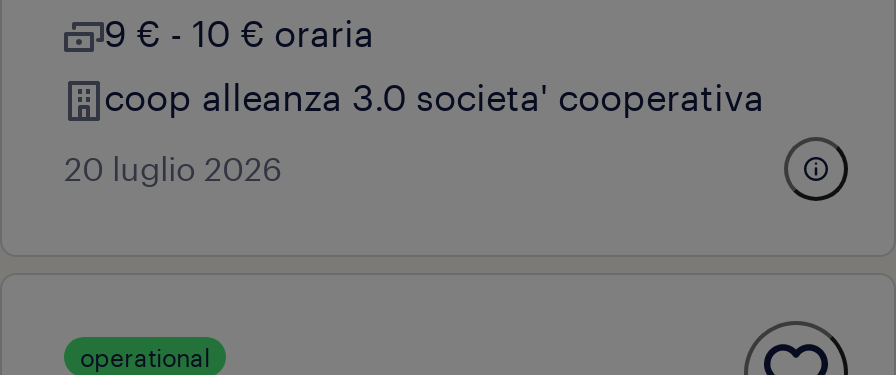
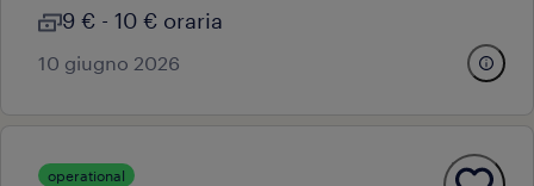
- coop alleanza 3.0 societa' cooperativa
- 20 luglio 2026
+ 10 giugno 2026
